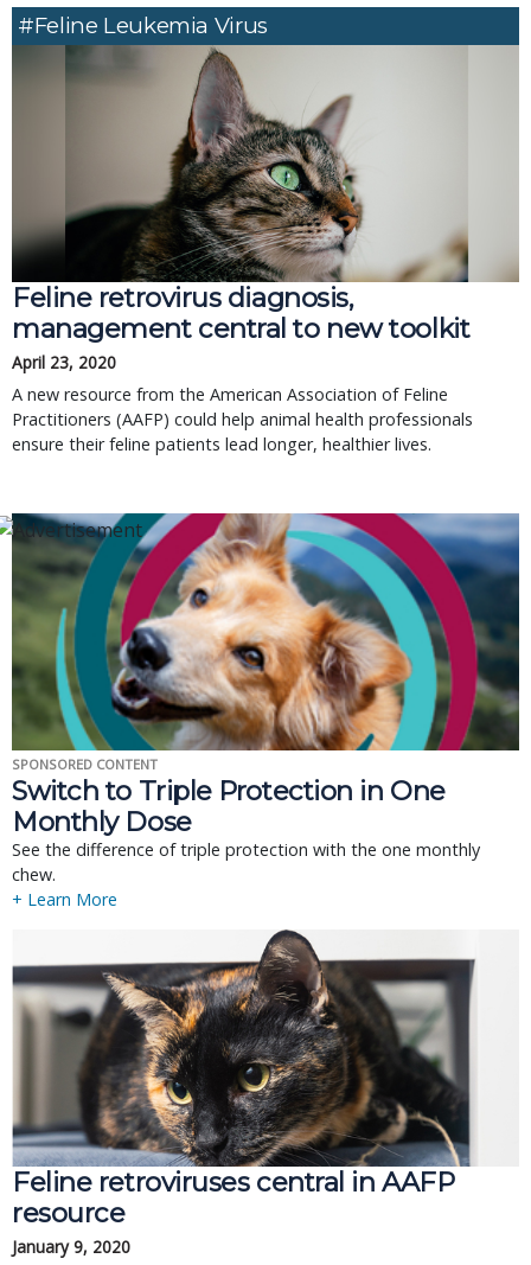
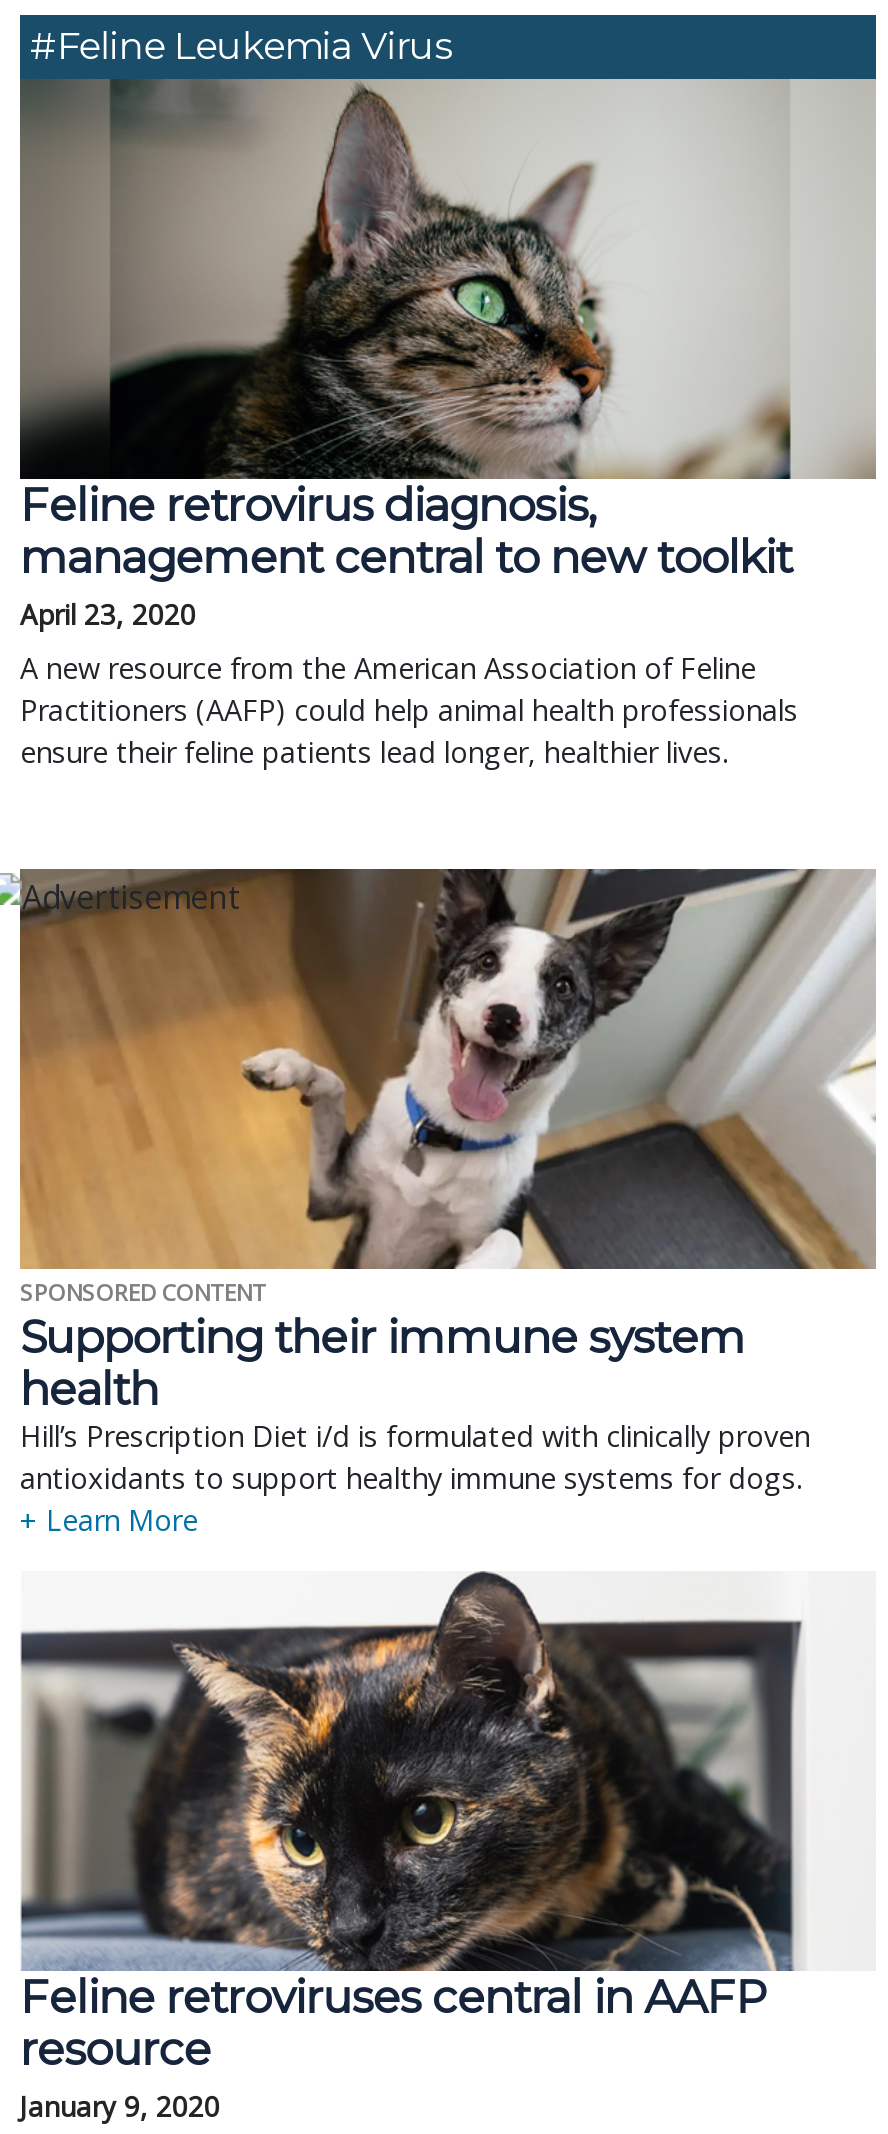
- [image]
- Switch to Triple Protection in One
- Monthly Dose
- See the difference of triple protection with the one monthly
- chew.
+ [image]
+ Supporting their immune system
+ health
+ Hill’s Prescription Diet i/d is formulated with clinically proven
+ antioxidants to support healthy immune systems for dogs.
